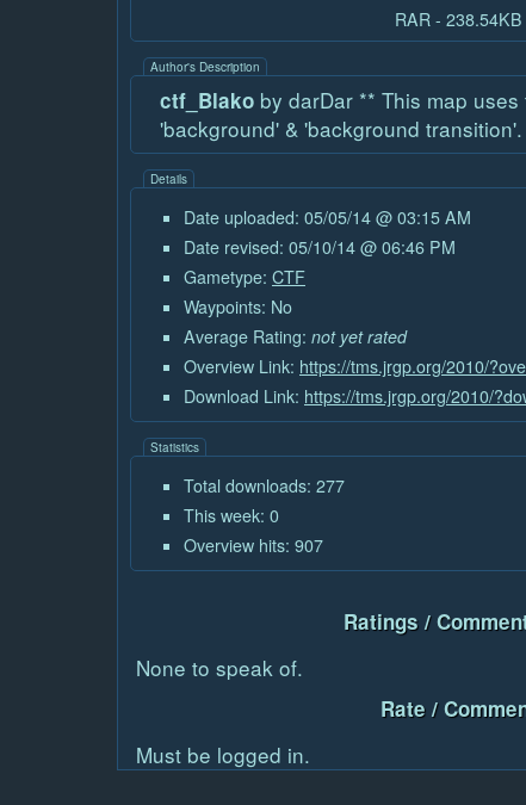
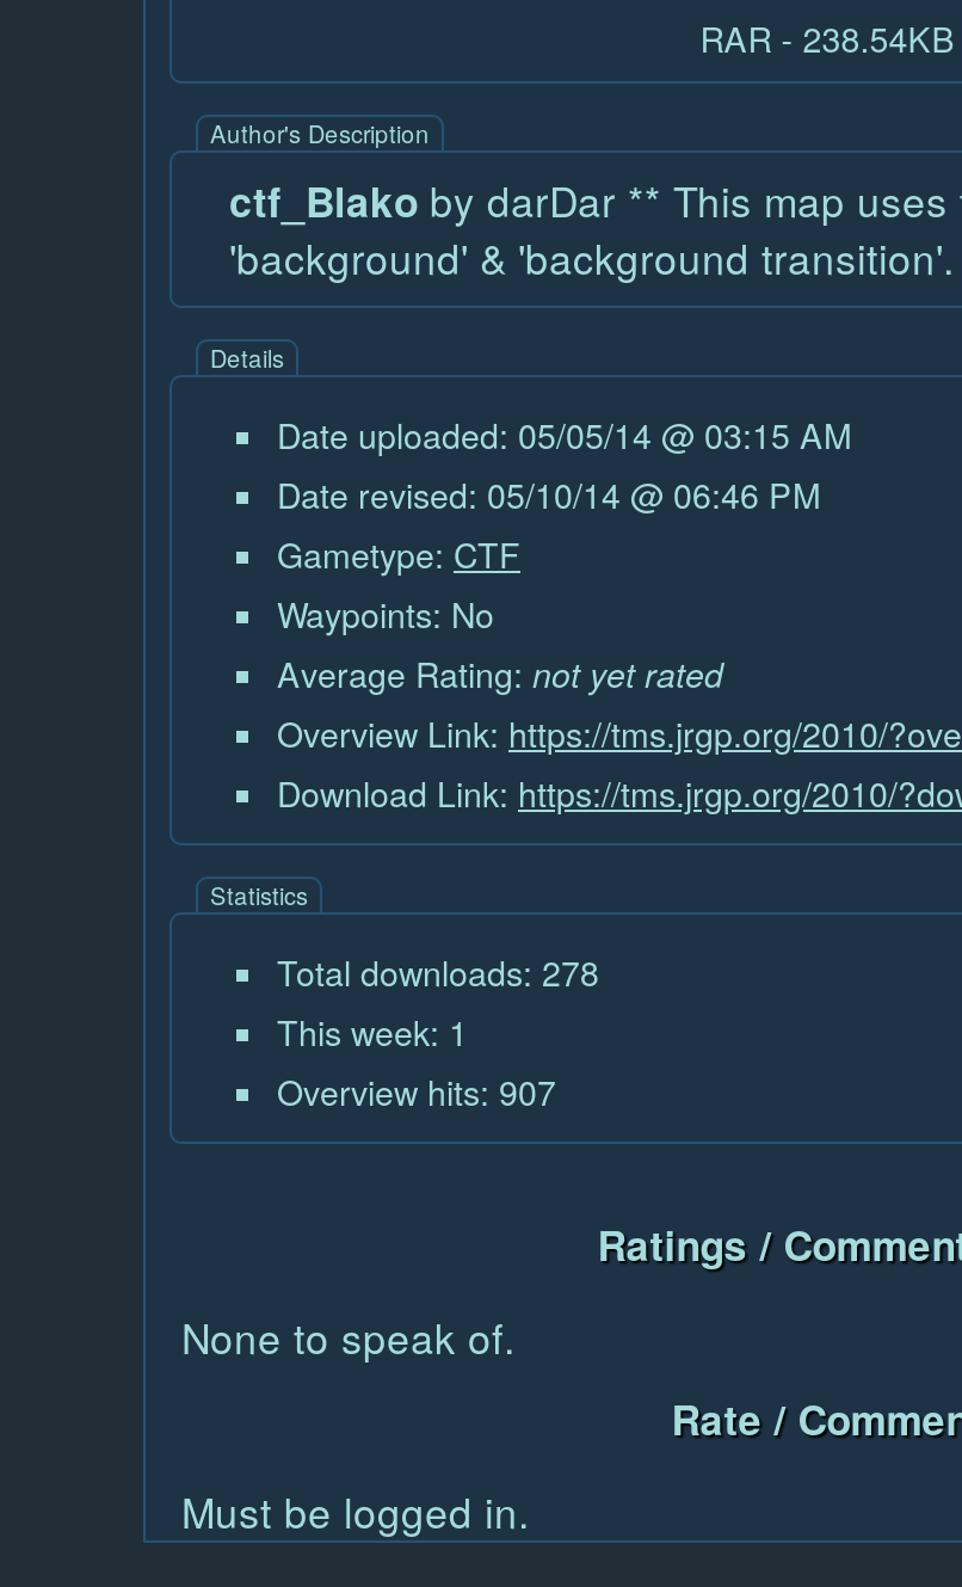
- Total downloads: 277
+ Total downloads: 278

- This week: 0
+ This week: 1
